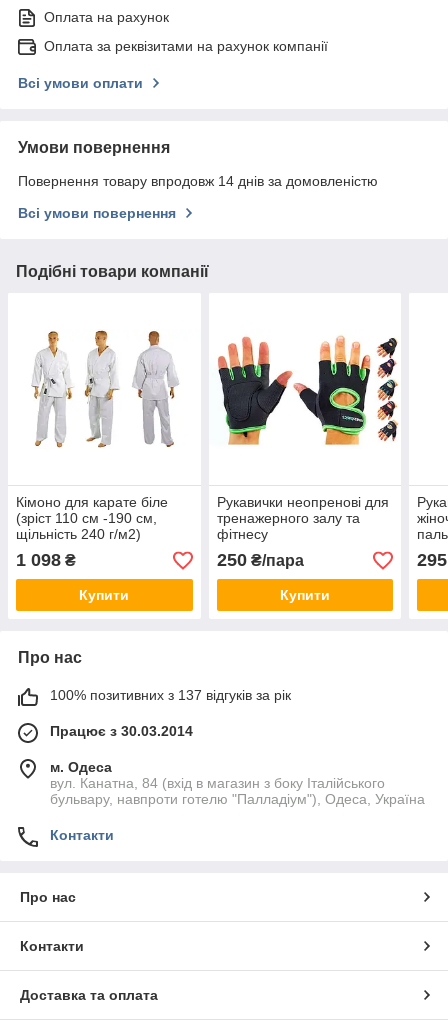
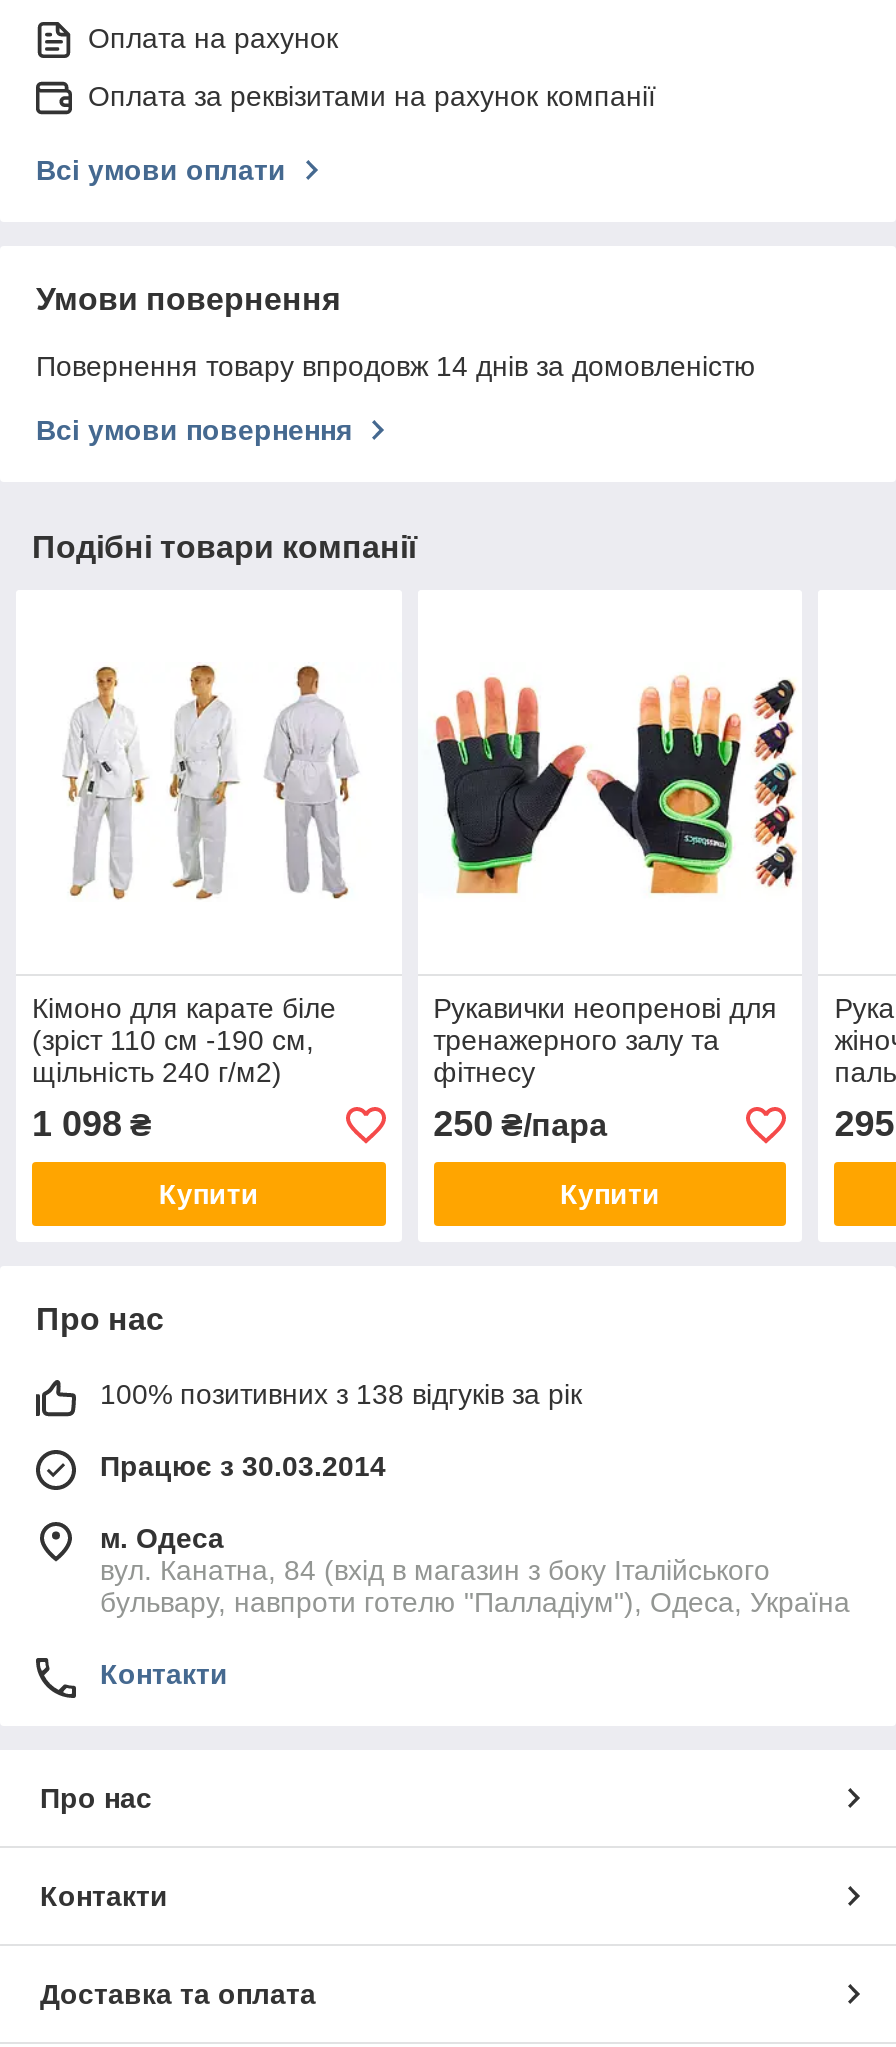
- 100% позитивних з 137 відгуків за рік
+ 100% позитивних з 138 відгуків за рік
